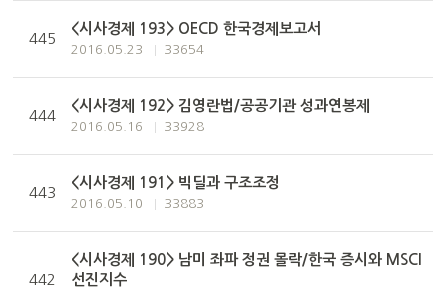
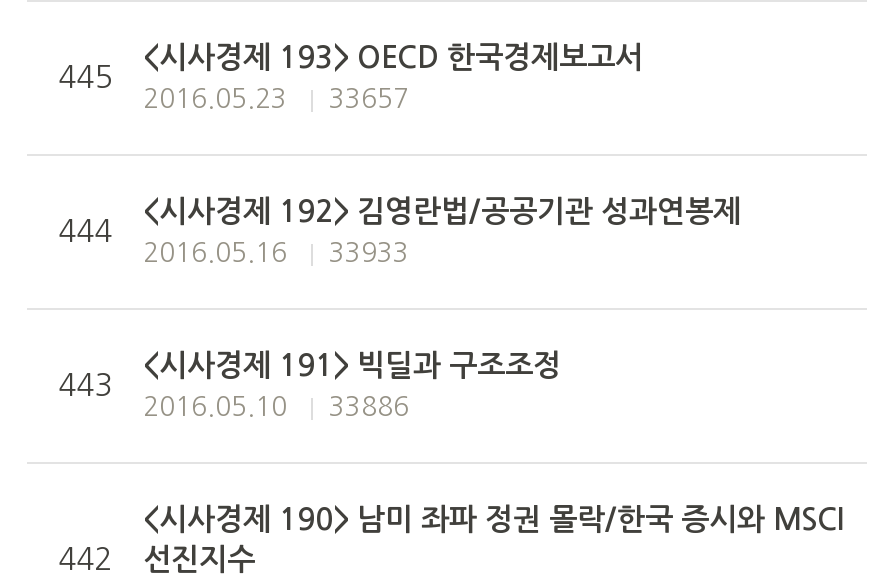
- 2016.05.23 33654
+ 2016.05.23 33657

- 2016.05.16 33928
+ 2016.05.16 33933

- 2016.05.10 33883
+ 2016.05.10 33886
